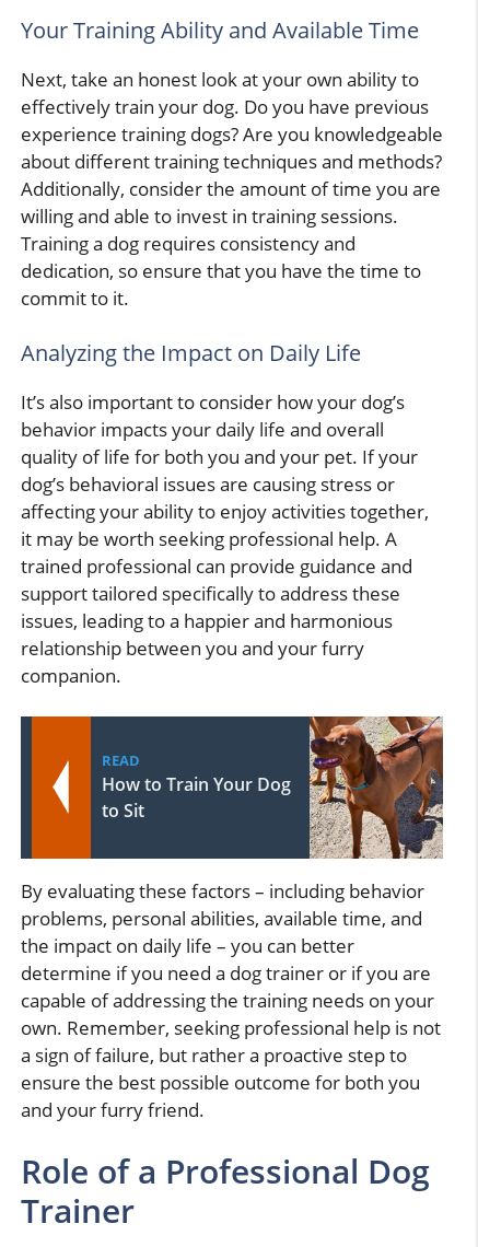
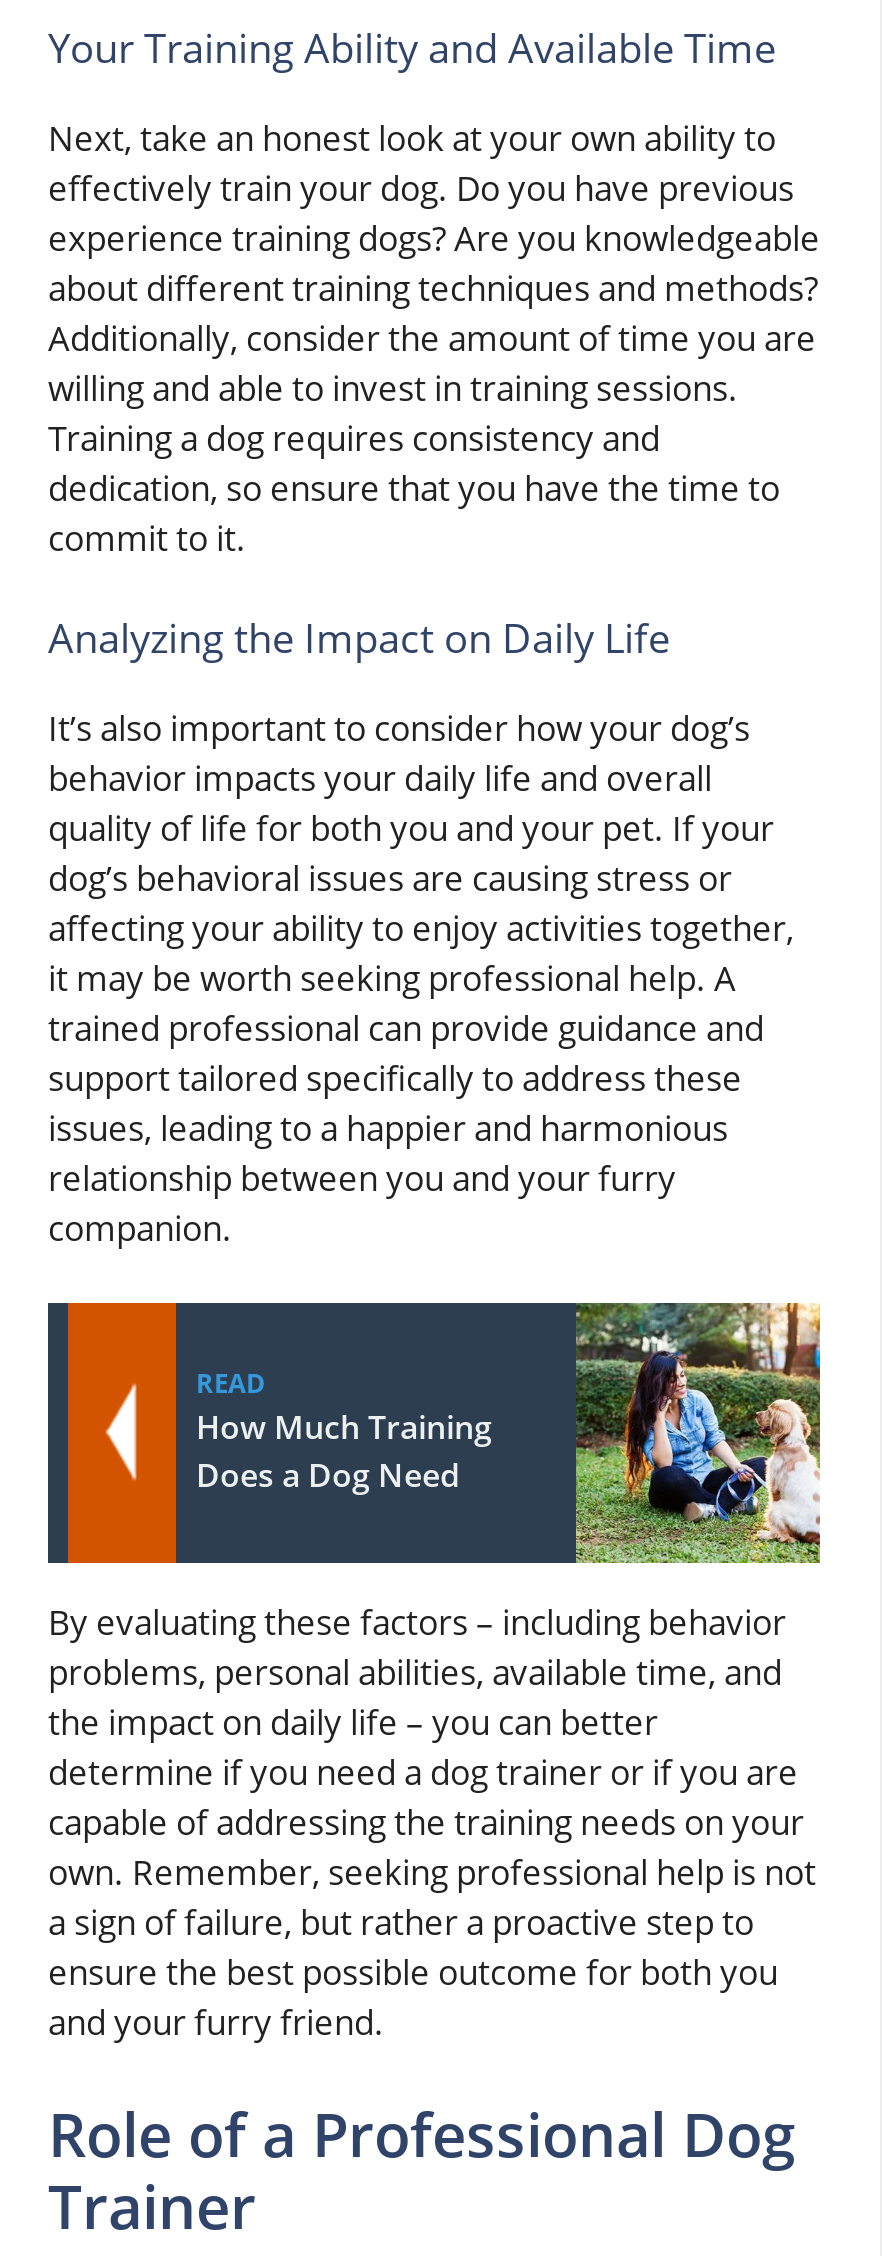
- [image]
+ [image]

- How to Train Your Dog
- to Sit
+ How Much Training
+ Does a Dog Need
